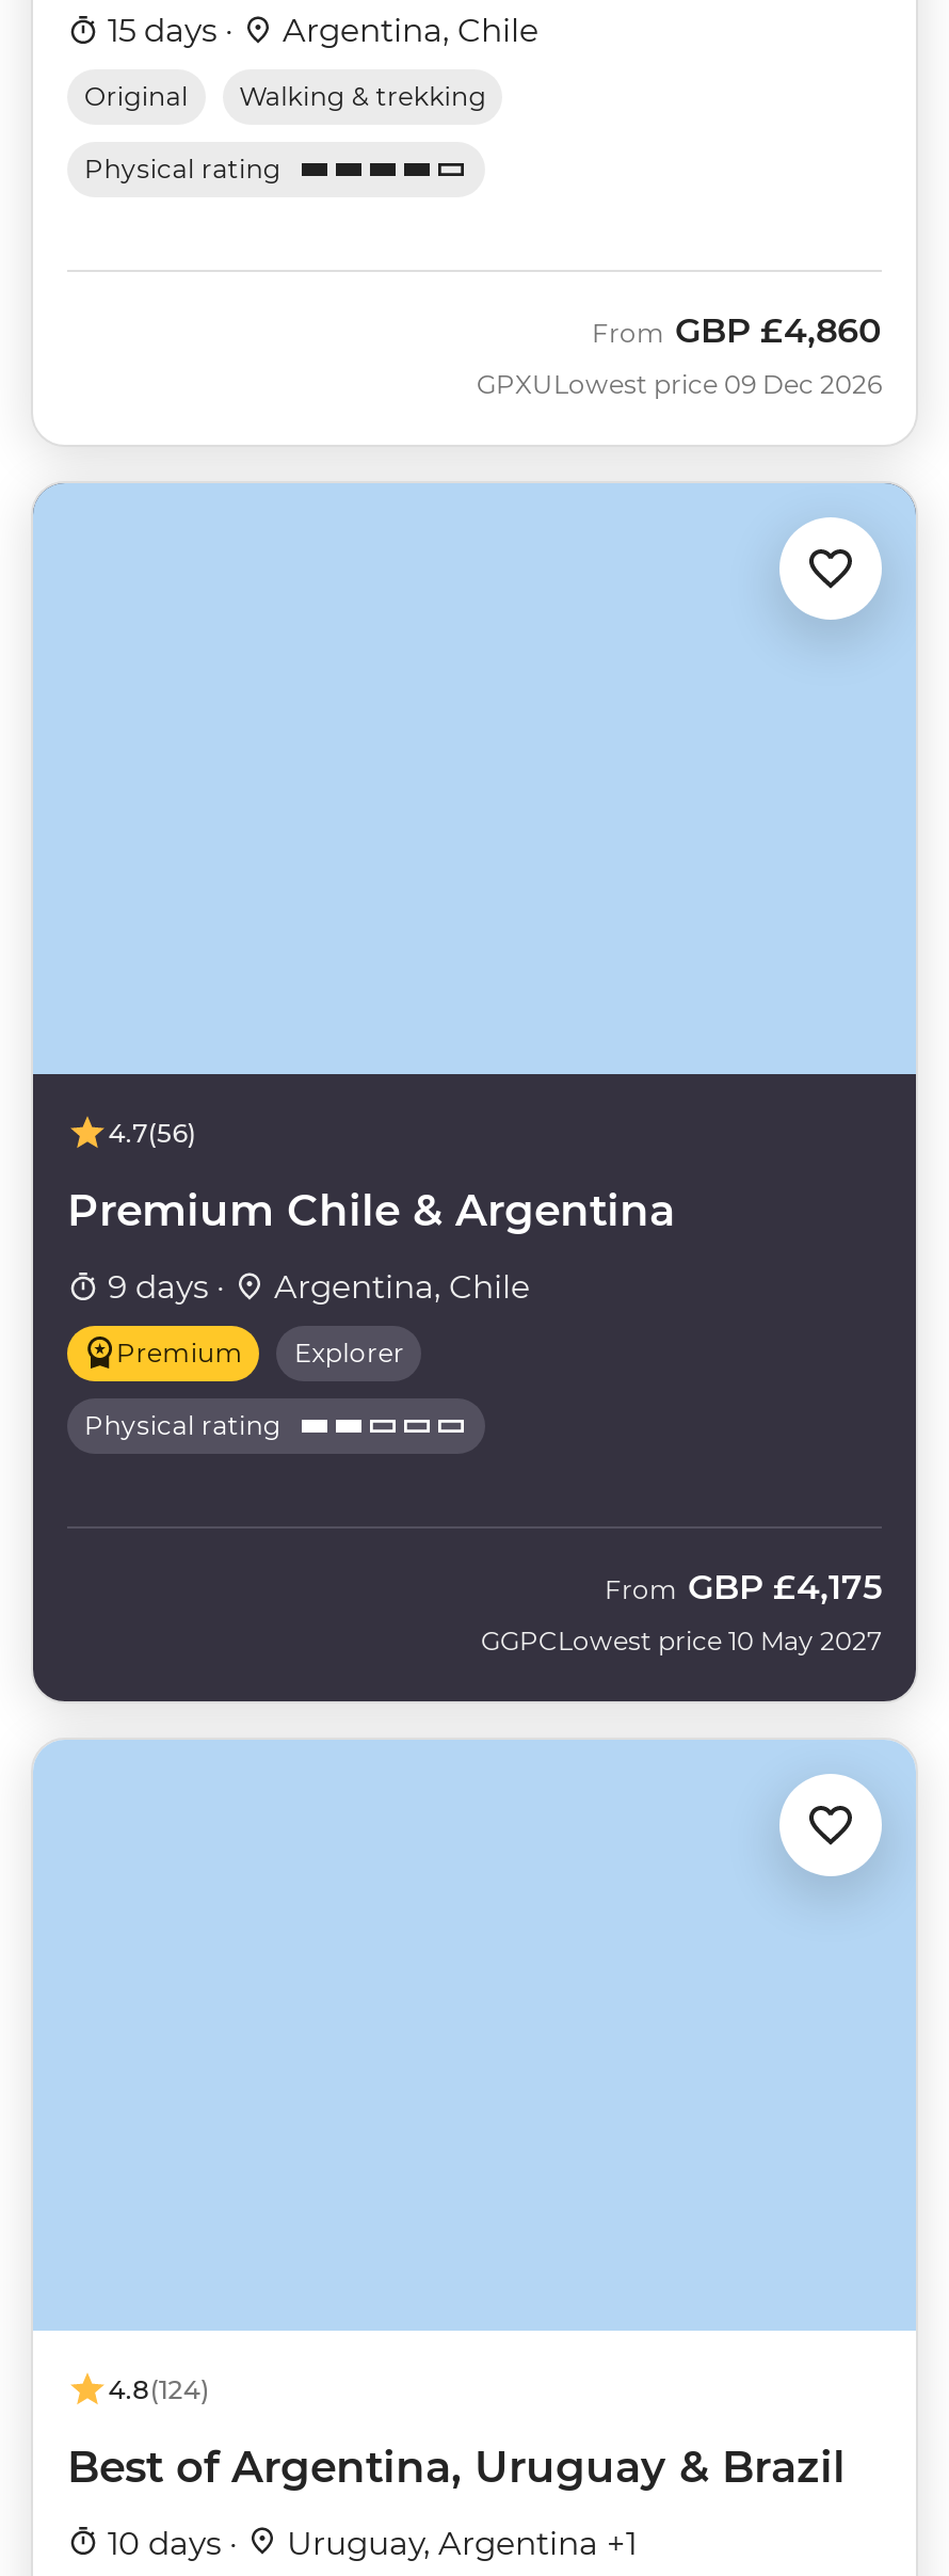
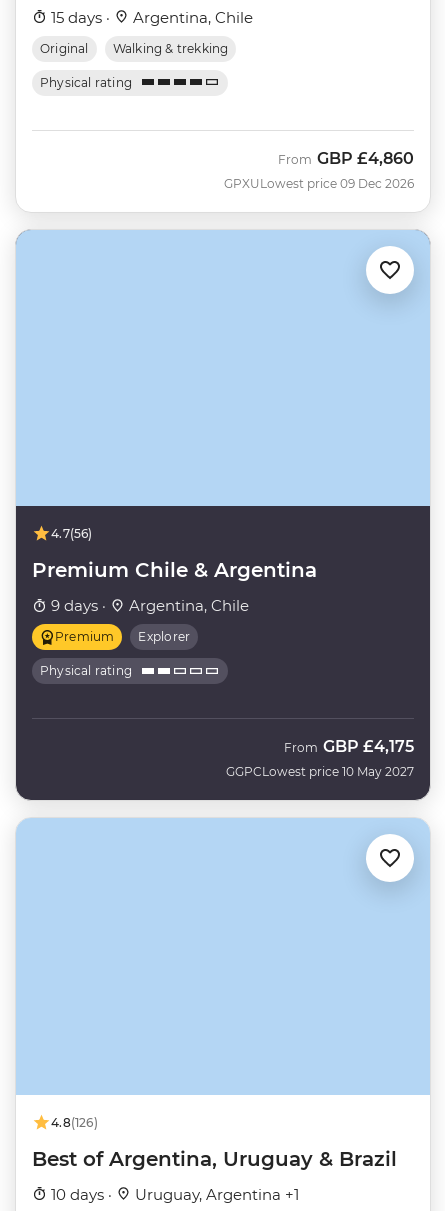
- 4.8(124)
+ 4.8(126)
